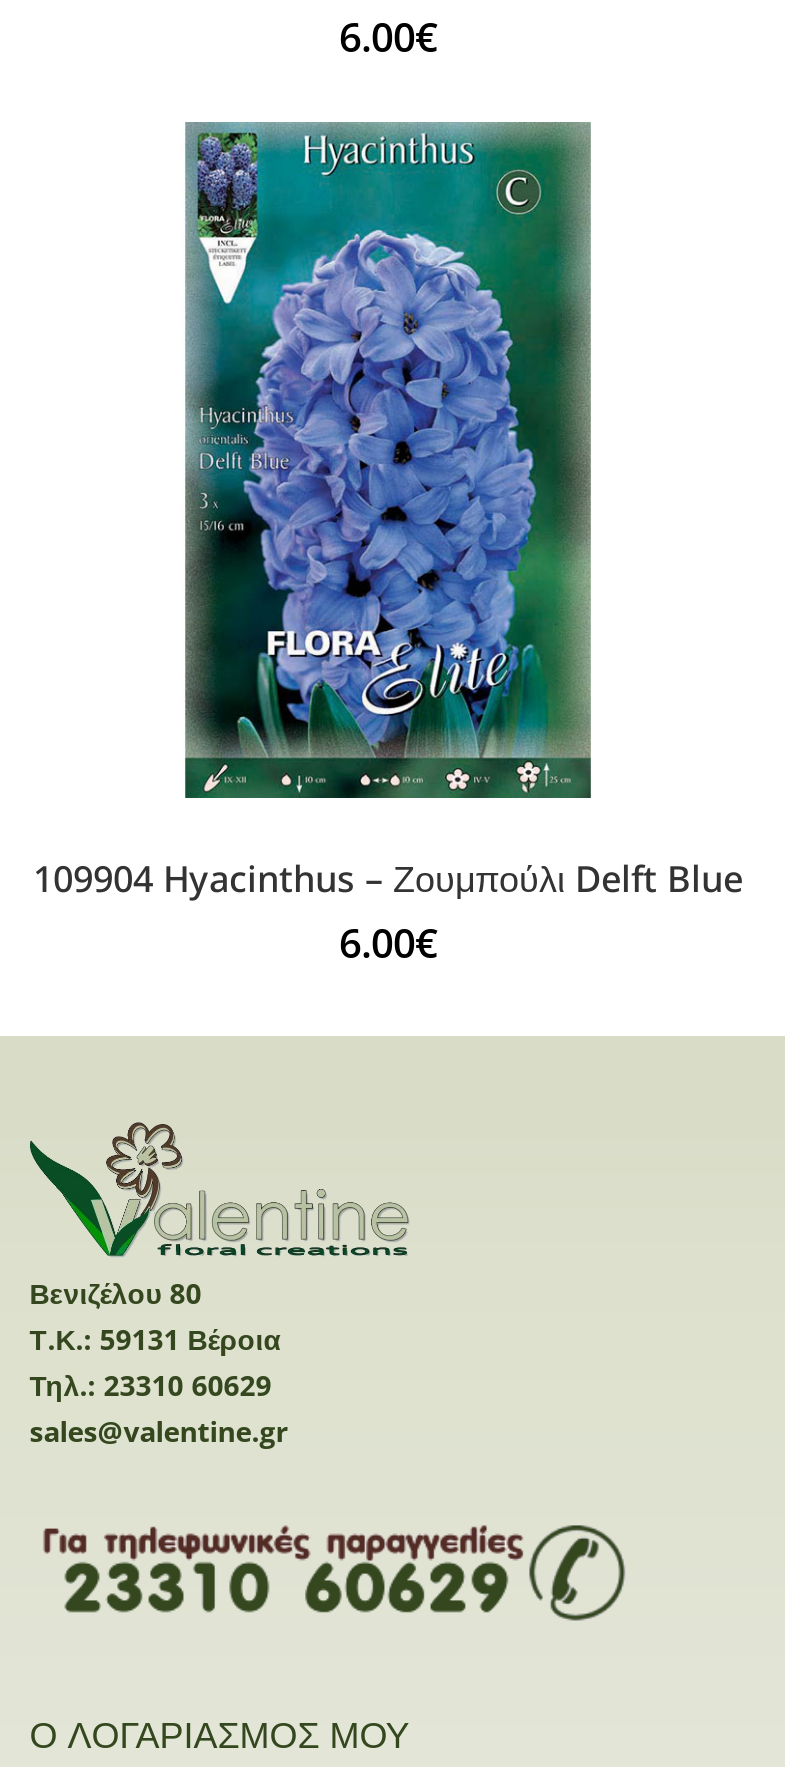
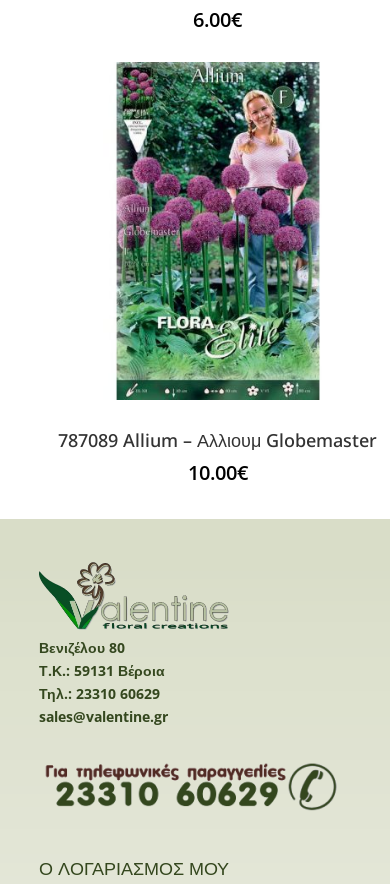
- [image]
+ [image]

- 109904 Hyacinthus – Ζουμπούλι Delft Blue
- 6.00€
+ 787089 Allium – Αλλιουμ Globemaster
+ 10.00€
